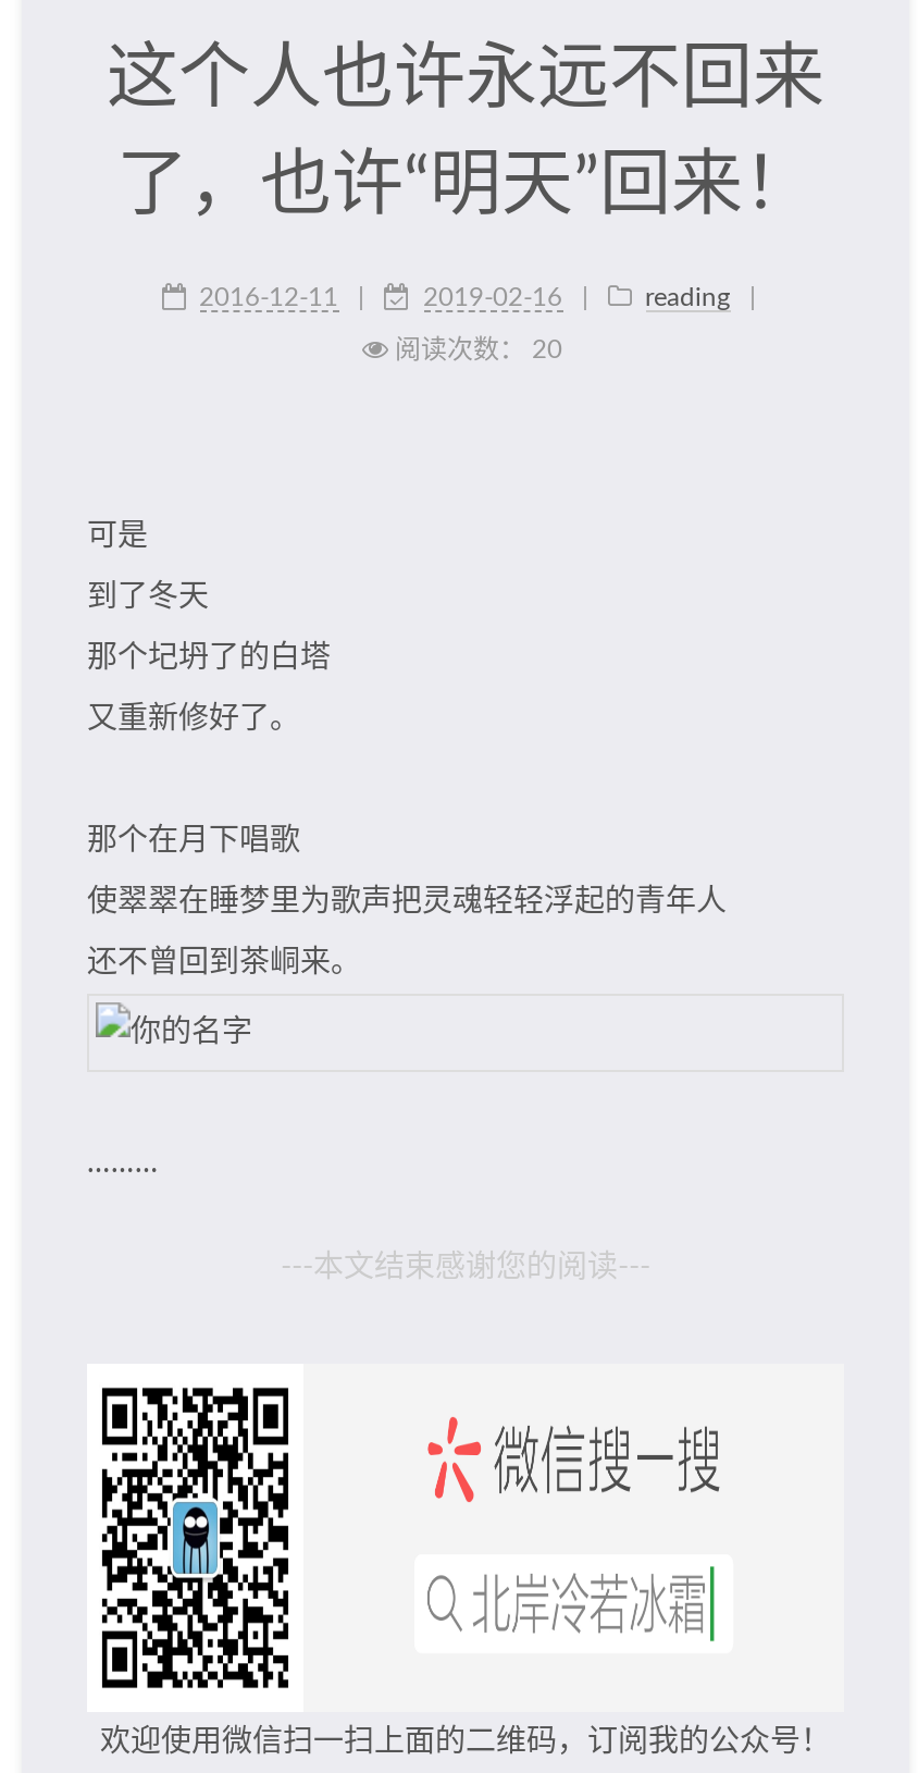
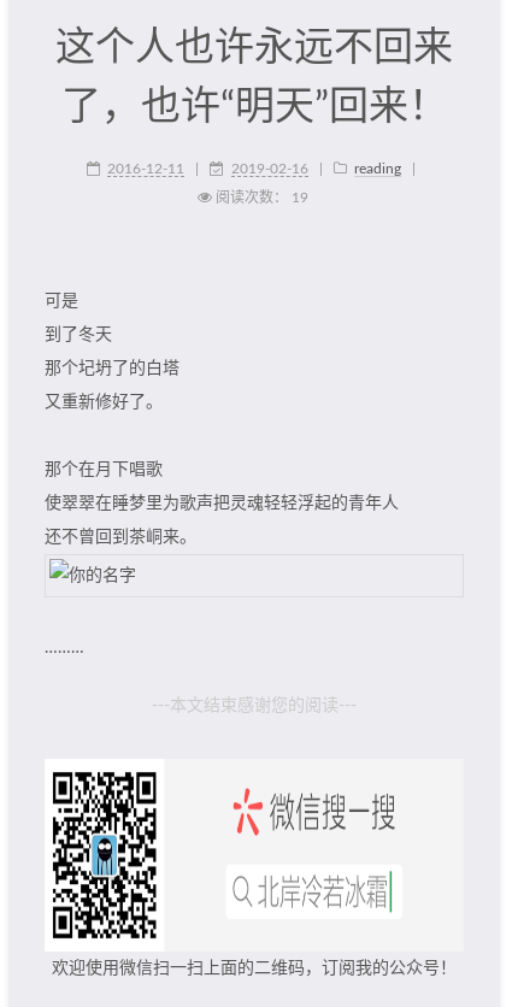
- 阅读次数：20
+ 阅读次数：19
